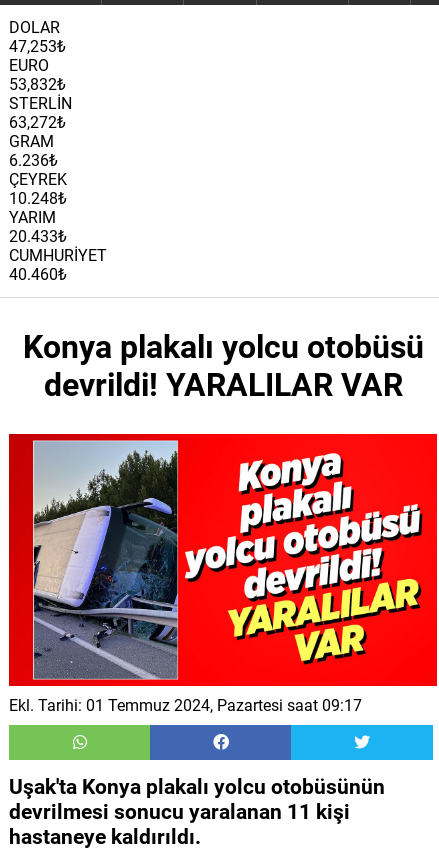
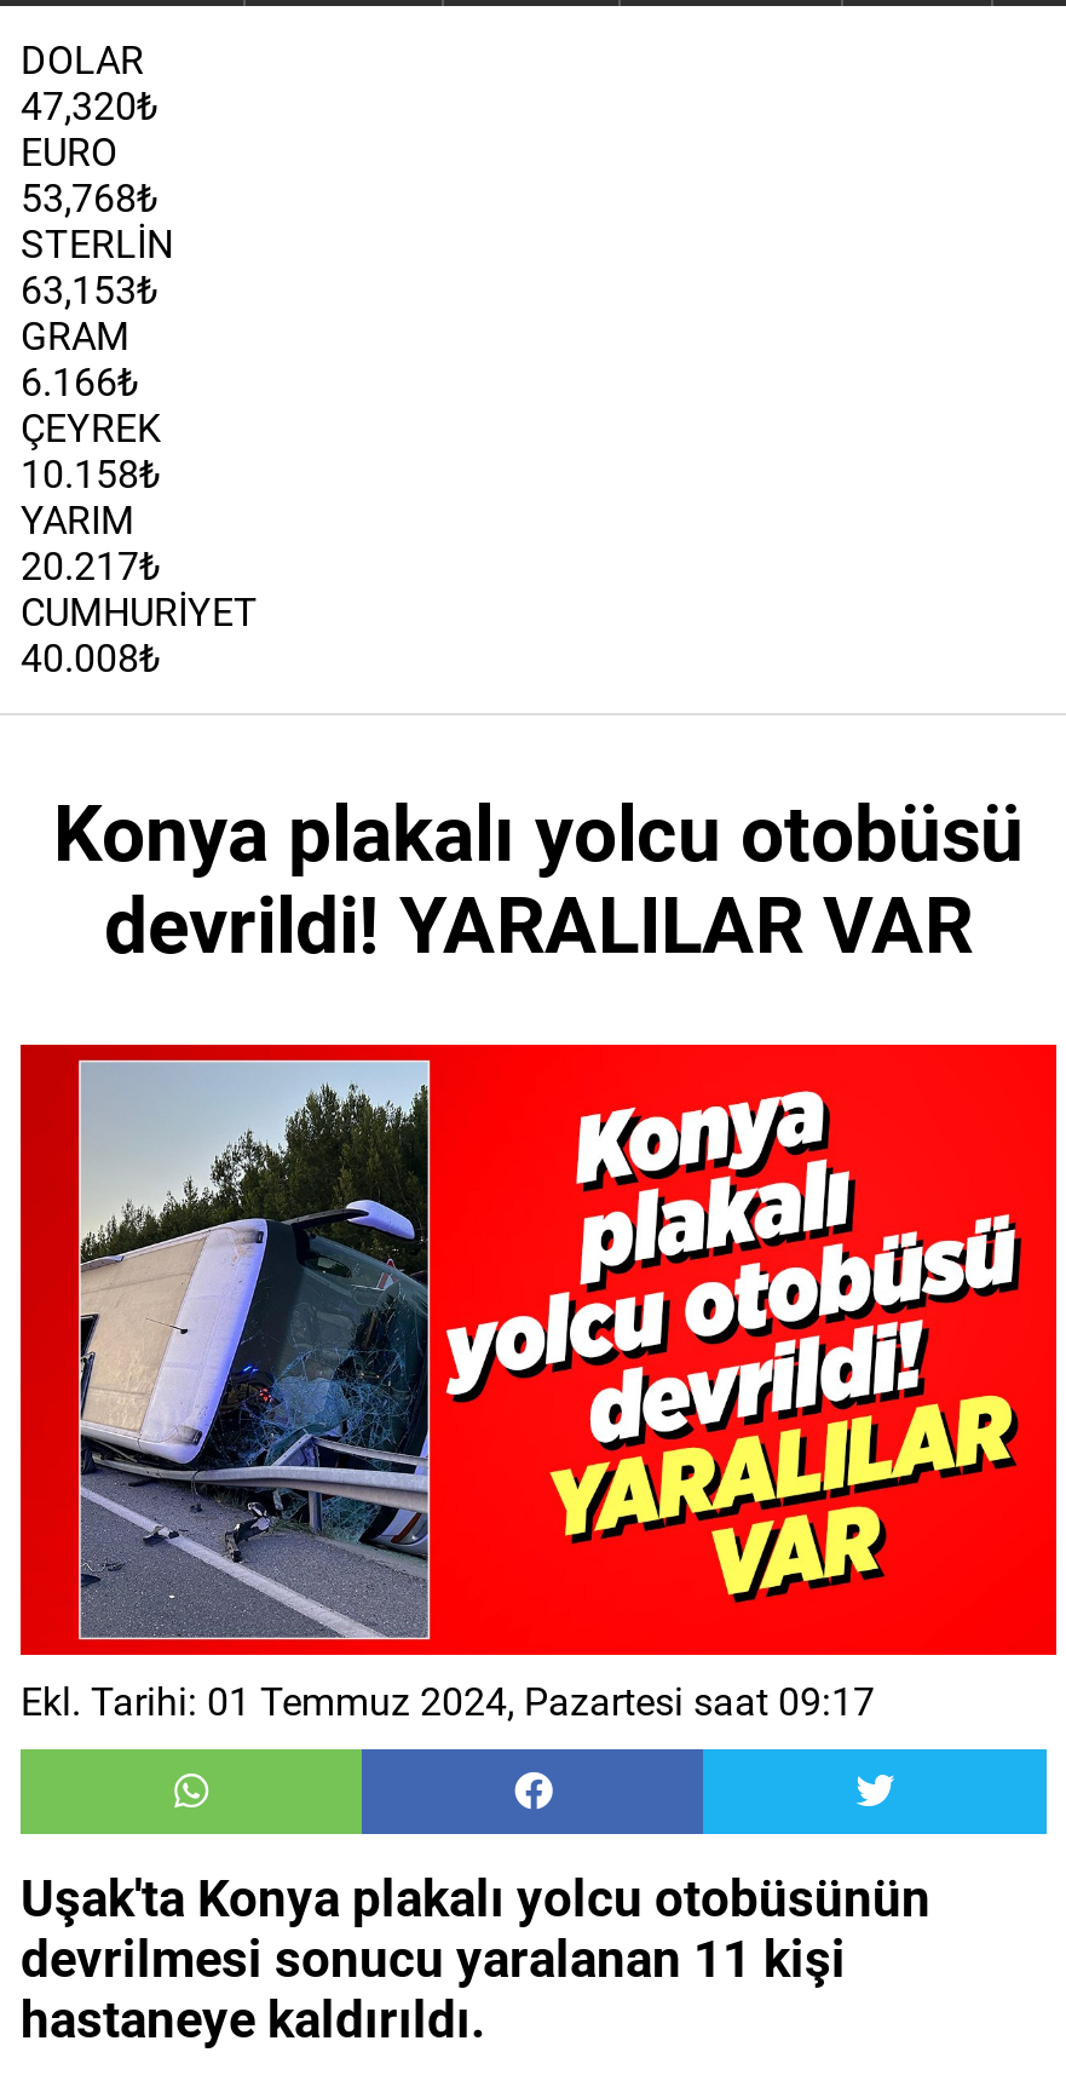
- 47,253₺
+ 47,320₺

- 53,832₺
+ 53,768₺

- 63,272₺
+ 63,153₺

- 6.236₺
+ 6.166₺

- 10.248₺
+ 10.158₺

- 20.433₺
+ 20.217₺

- 40.460₺
+ 40.008₺
